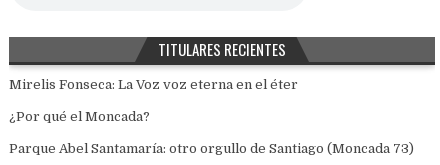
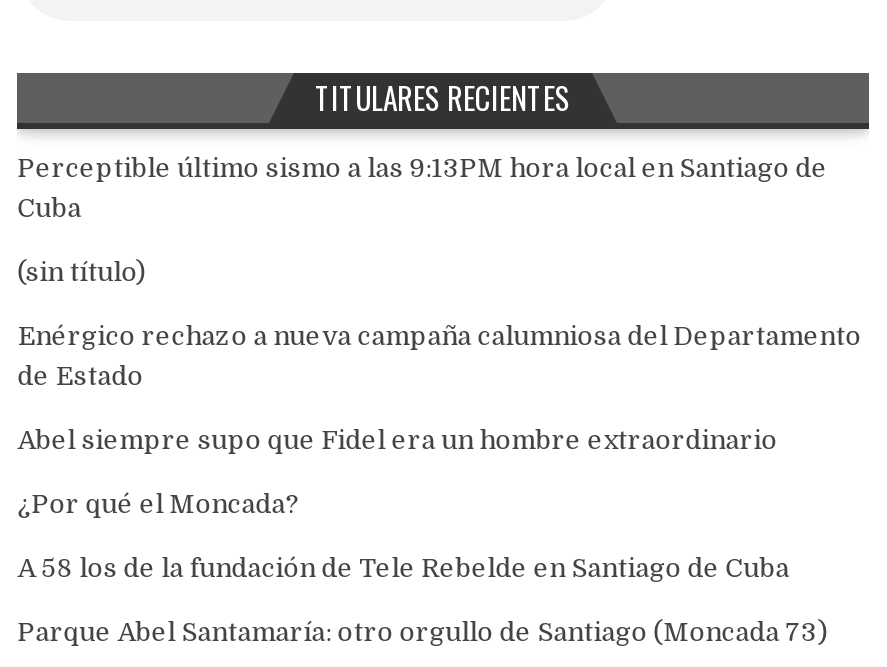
- Mirelis Fonseca: La Voz voz eterna en el éter
+ Perceptible último sismo a las 9:13PM hora local en Santiago de
+ Cuba
+ (sin título)
+ Enérgico rechazo a nueva campaña calumniosa del Departamento
+ de Estado
+ Abel siempre supo que Fidel era un hombre extraordinario

+ A 58 los de la fundación de Tele Rebelde en Santiago de Cuba
